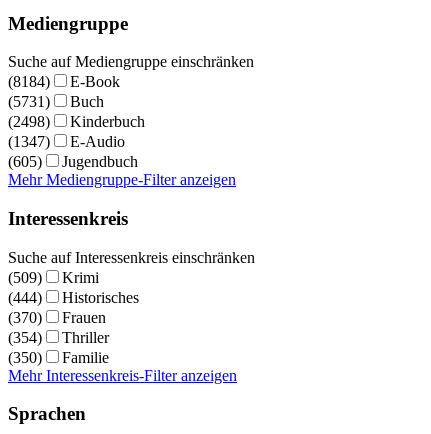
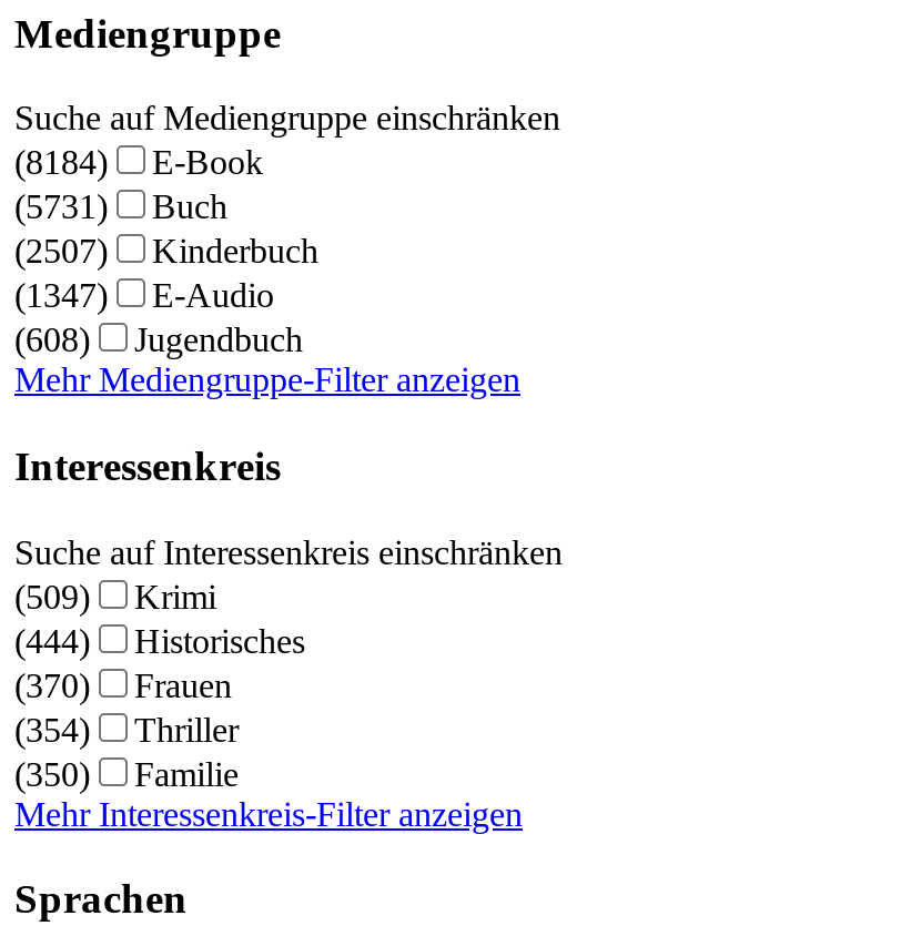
- (2498) Kinderbuch
+ (2507) Kinderbuch

- (605) Jugendbuch
+ (608) Jugendbuch
